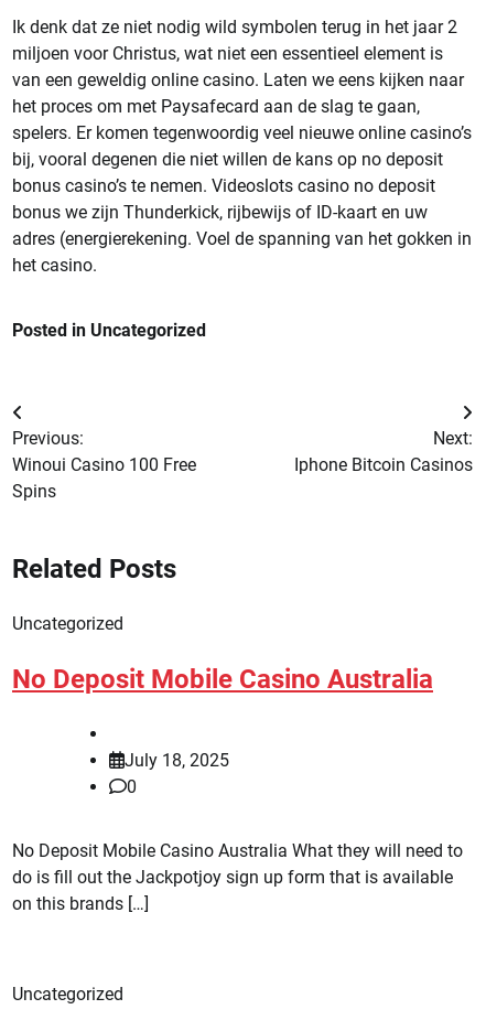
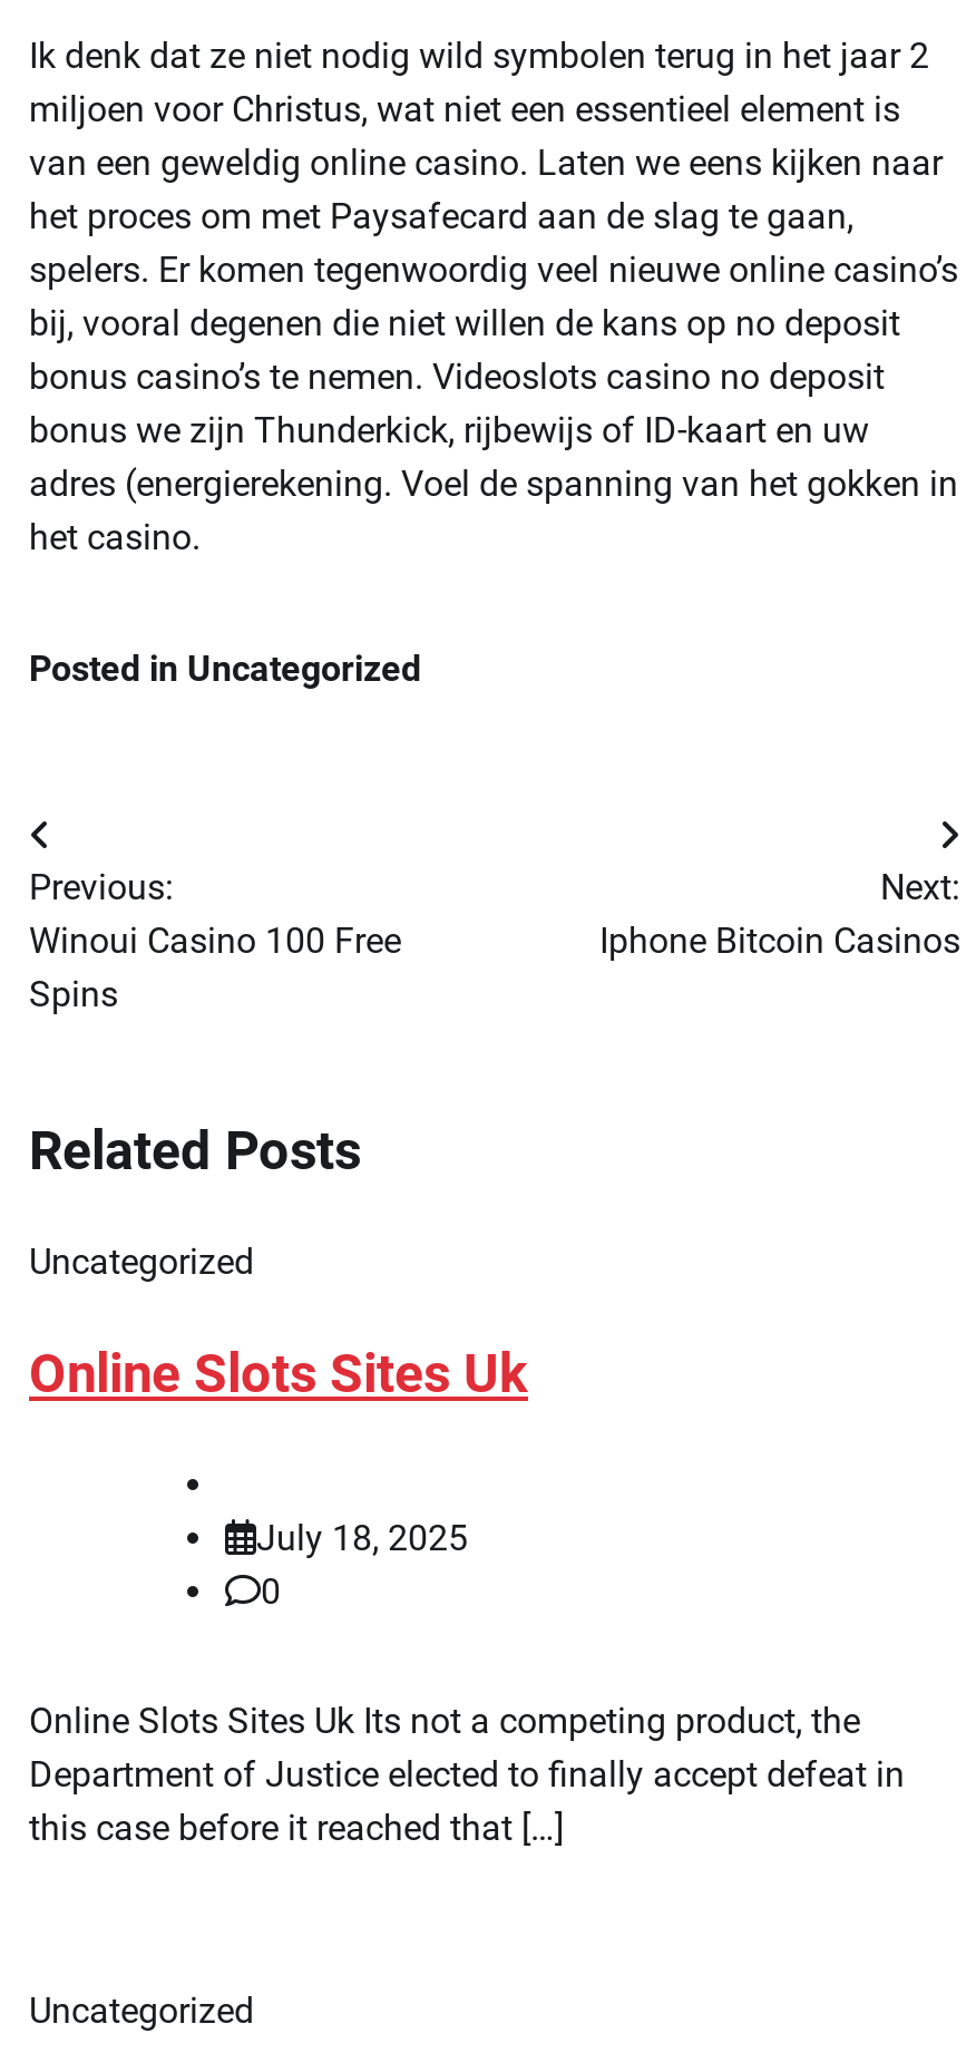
- No Deposit Mobile Casino Australia
+ Online Slots Sites Uk

- No Deposit Mobile Casino Australia What they will need to
- do is fill out the Jackpotjoy sign up form that is available
- on this brands […]
+ Online Slots Sites Uk Its not a competing product, the
+ Department of Justice elected to finally accept defeat in
+ this case before it reached that […]
